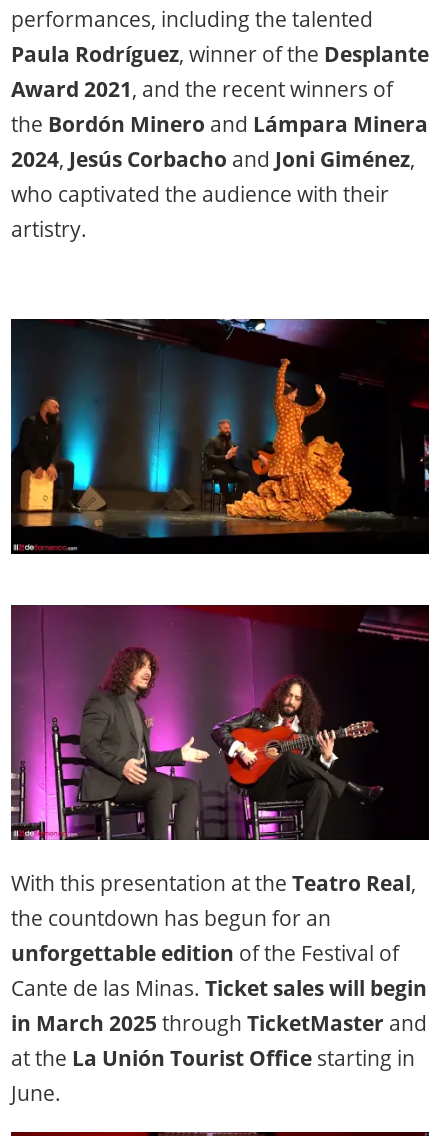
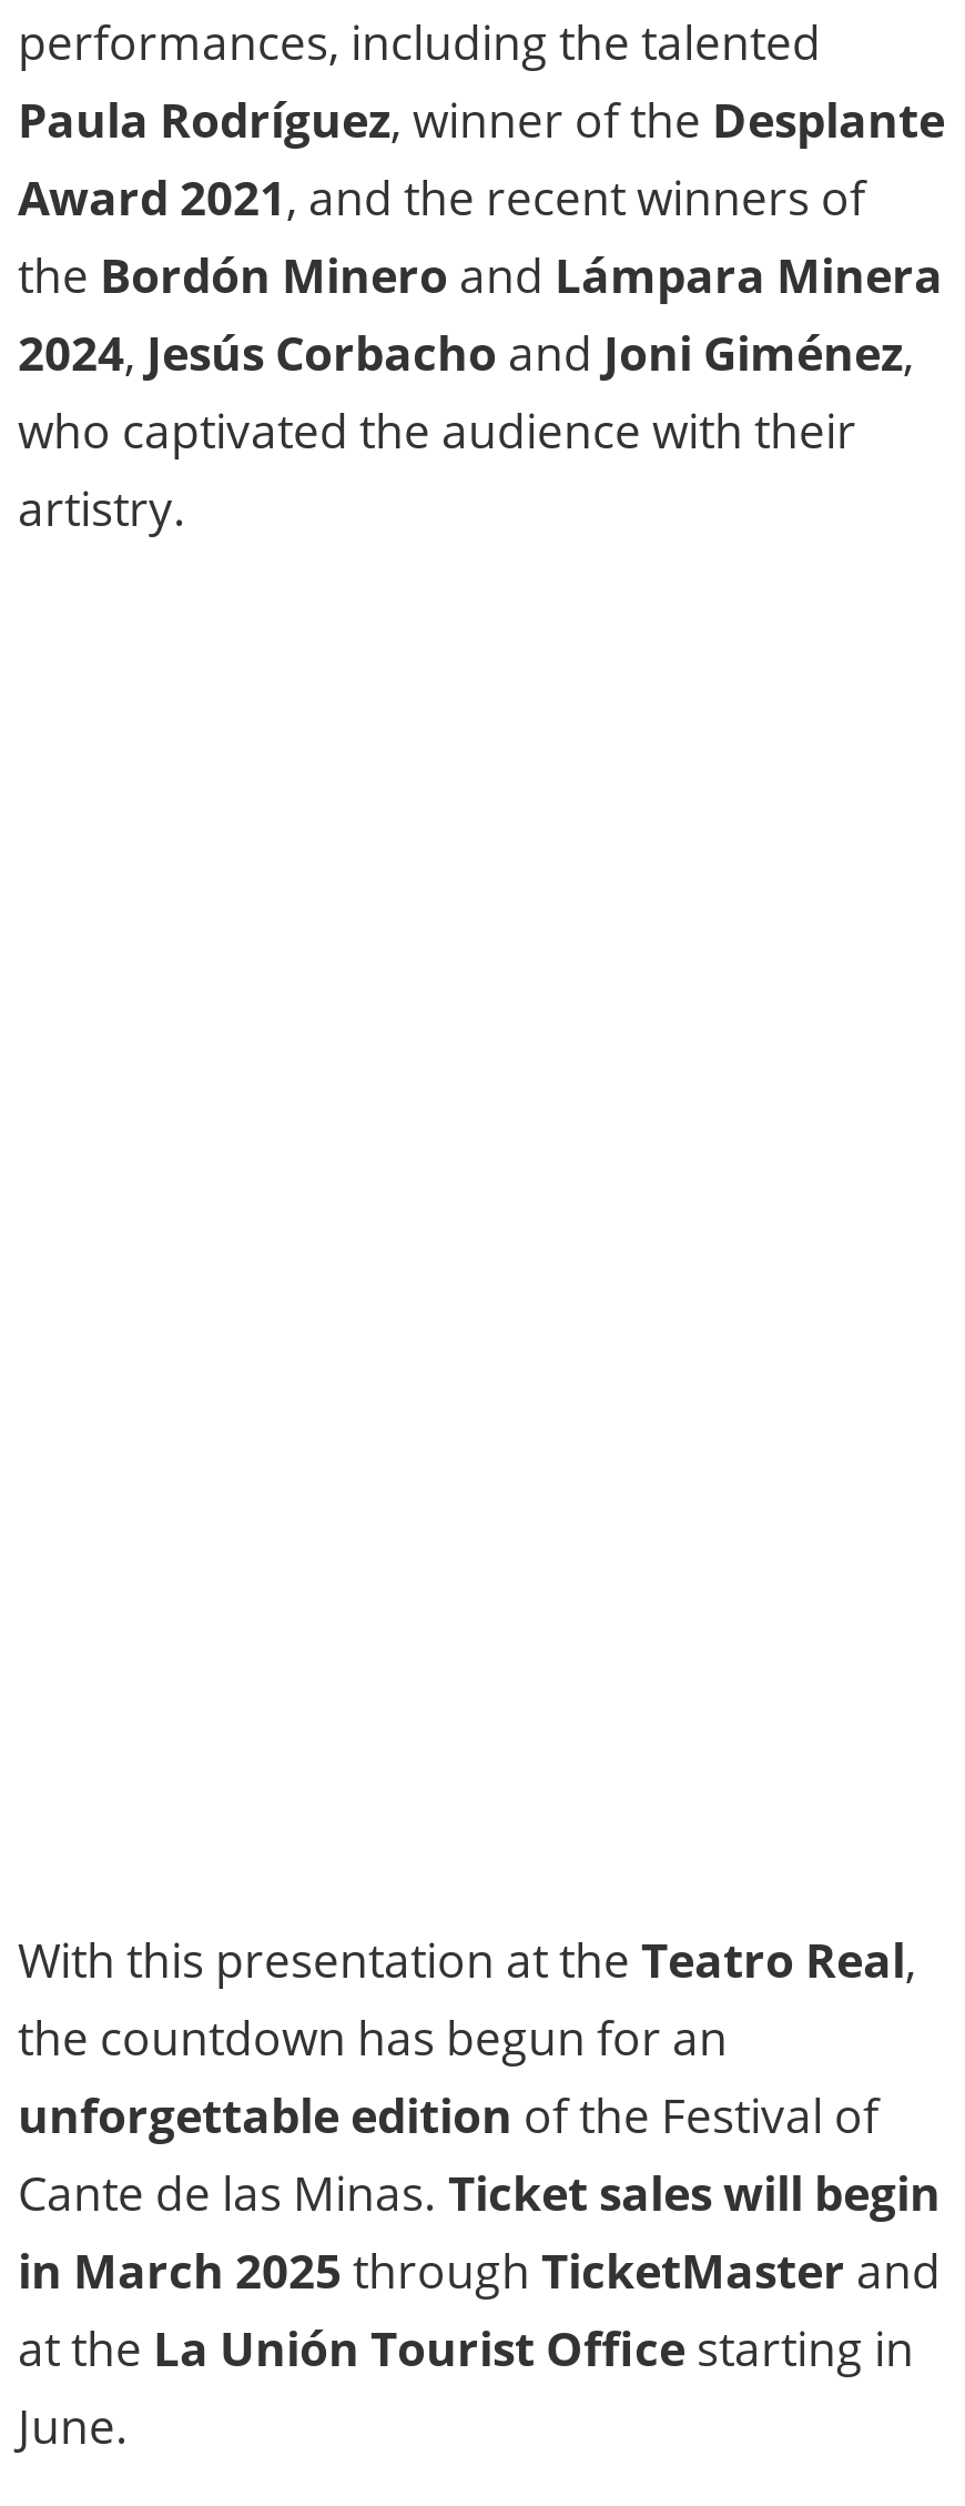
- [image]

- [image]
